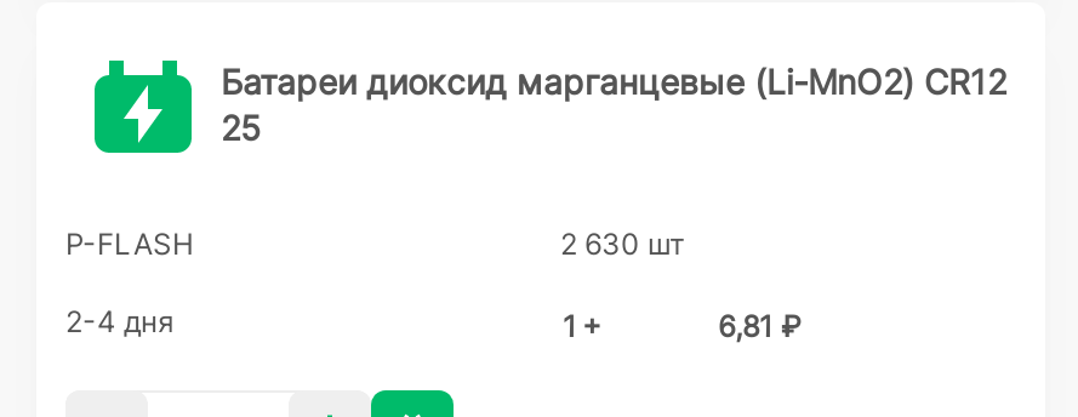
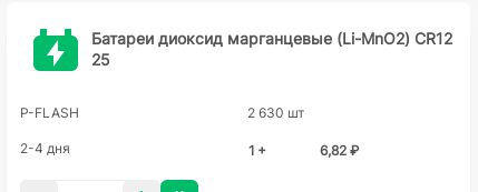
- 6,81 ₽
+ 6,82 ₽
